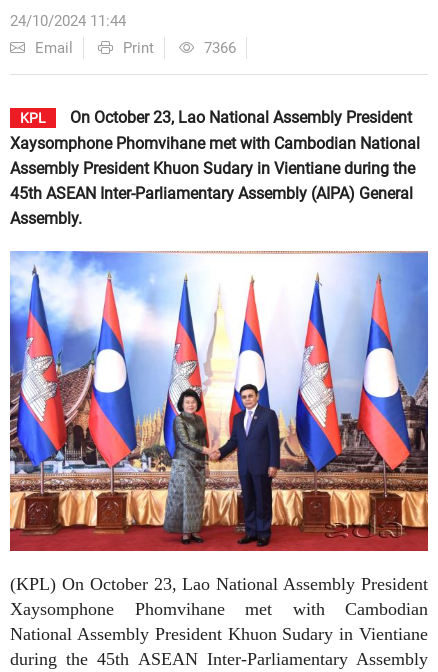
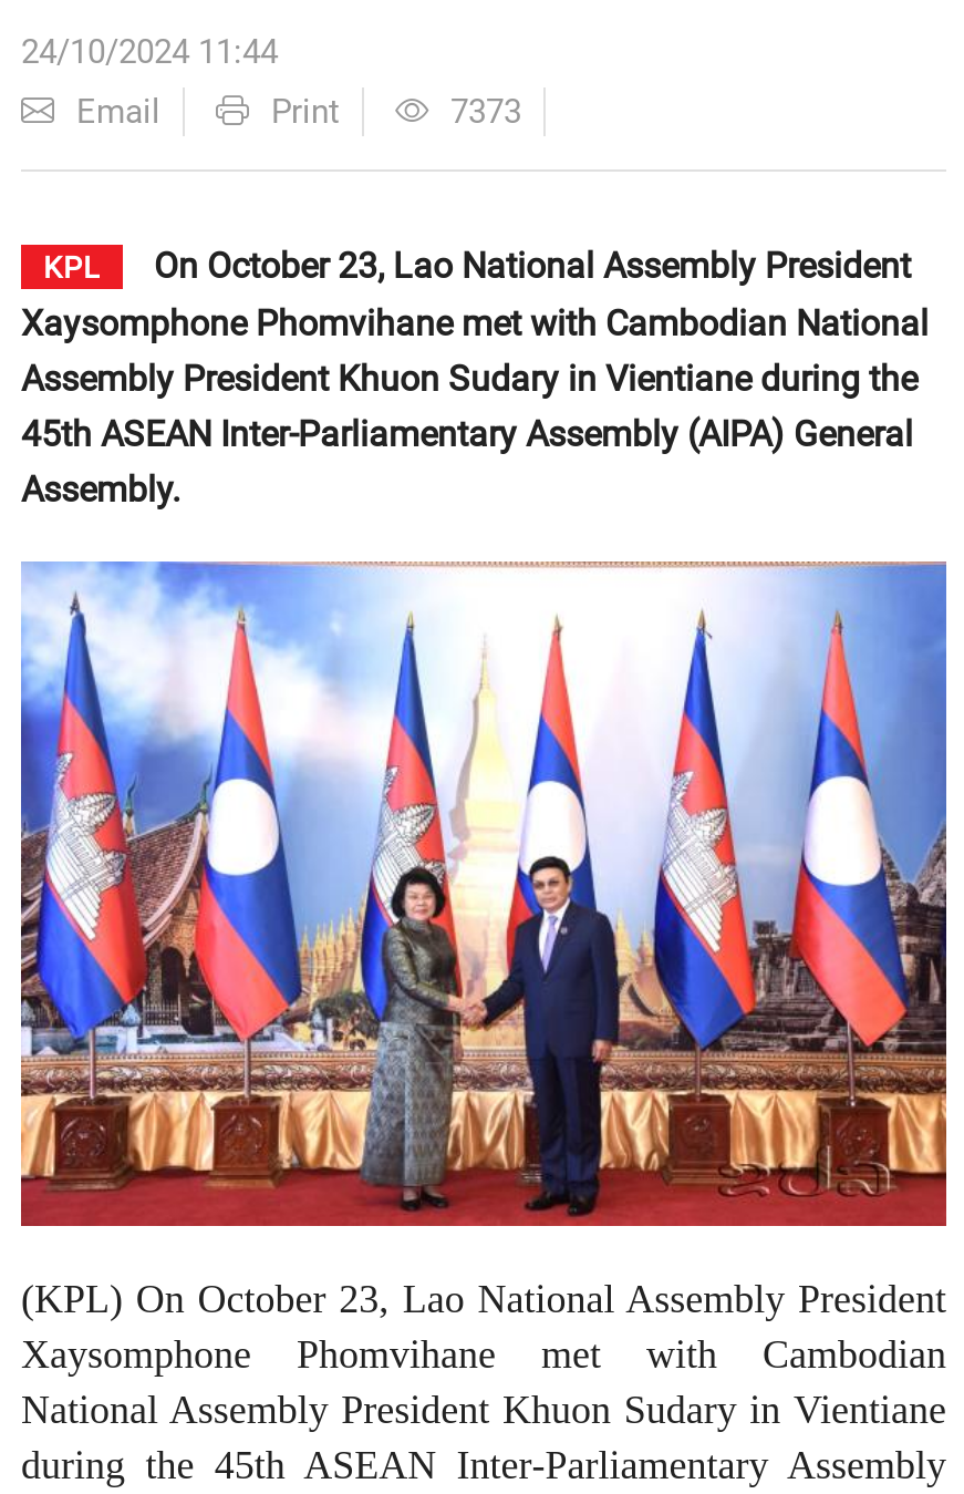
- 7366
+ 7373
